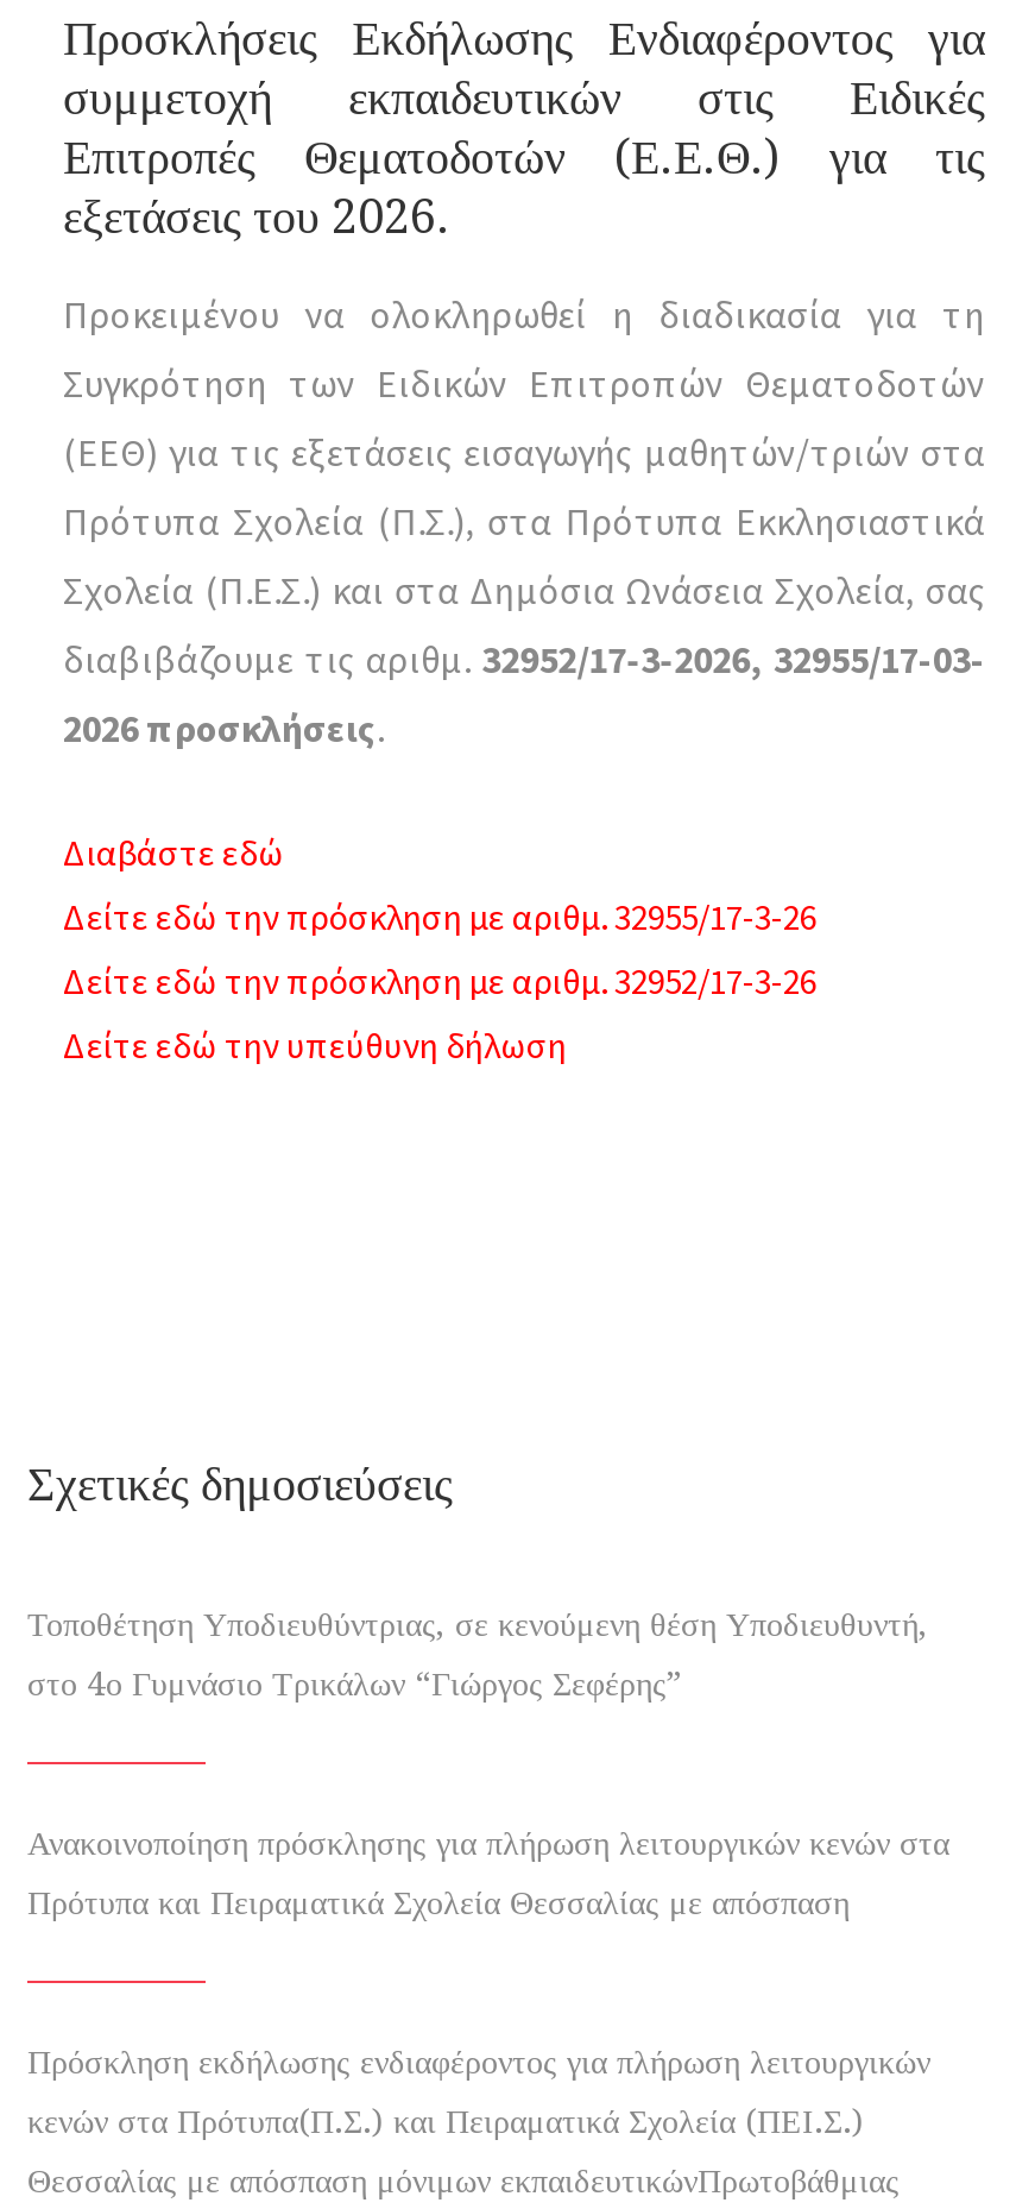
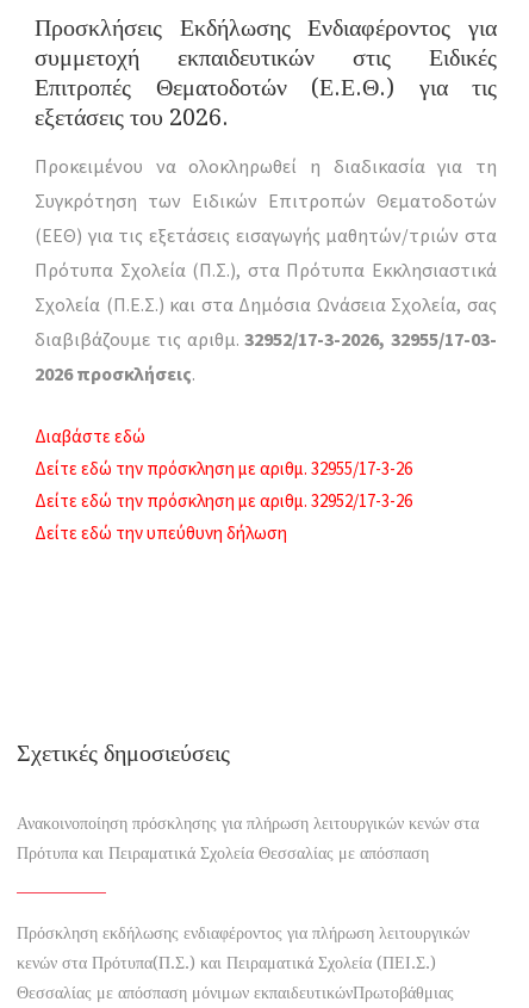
- Τοποθέτηση Υποδιευθύντριας, σε κενούμενη θέση Υποδιευθυντή,
- στο 4ο Γυμνάσιο Τρικάλων “Γιώργος Σεφέρης”
